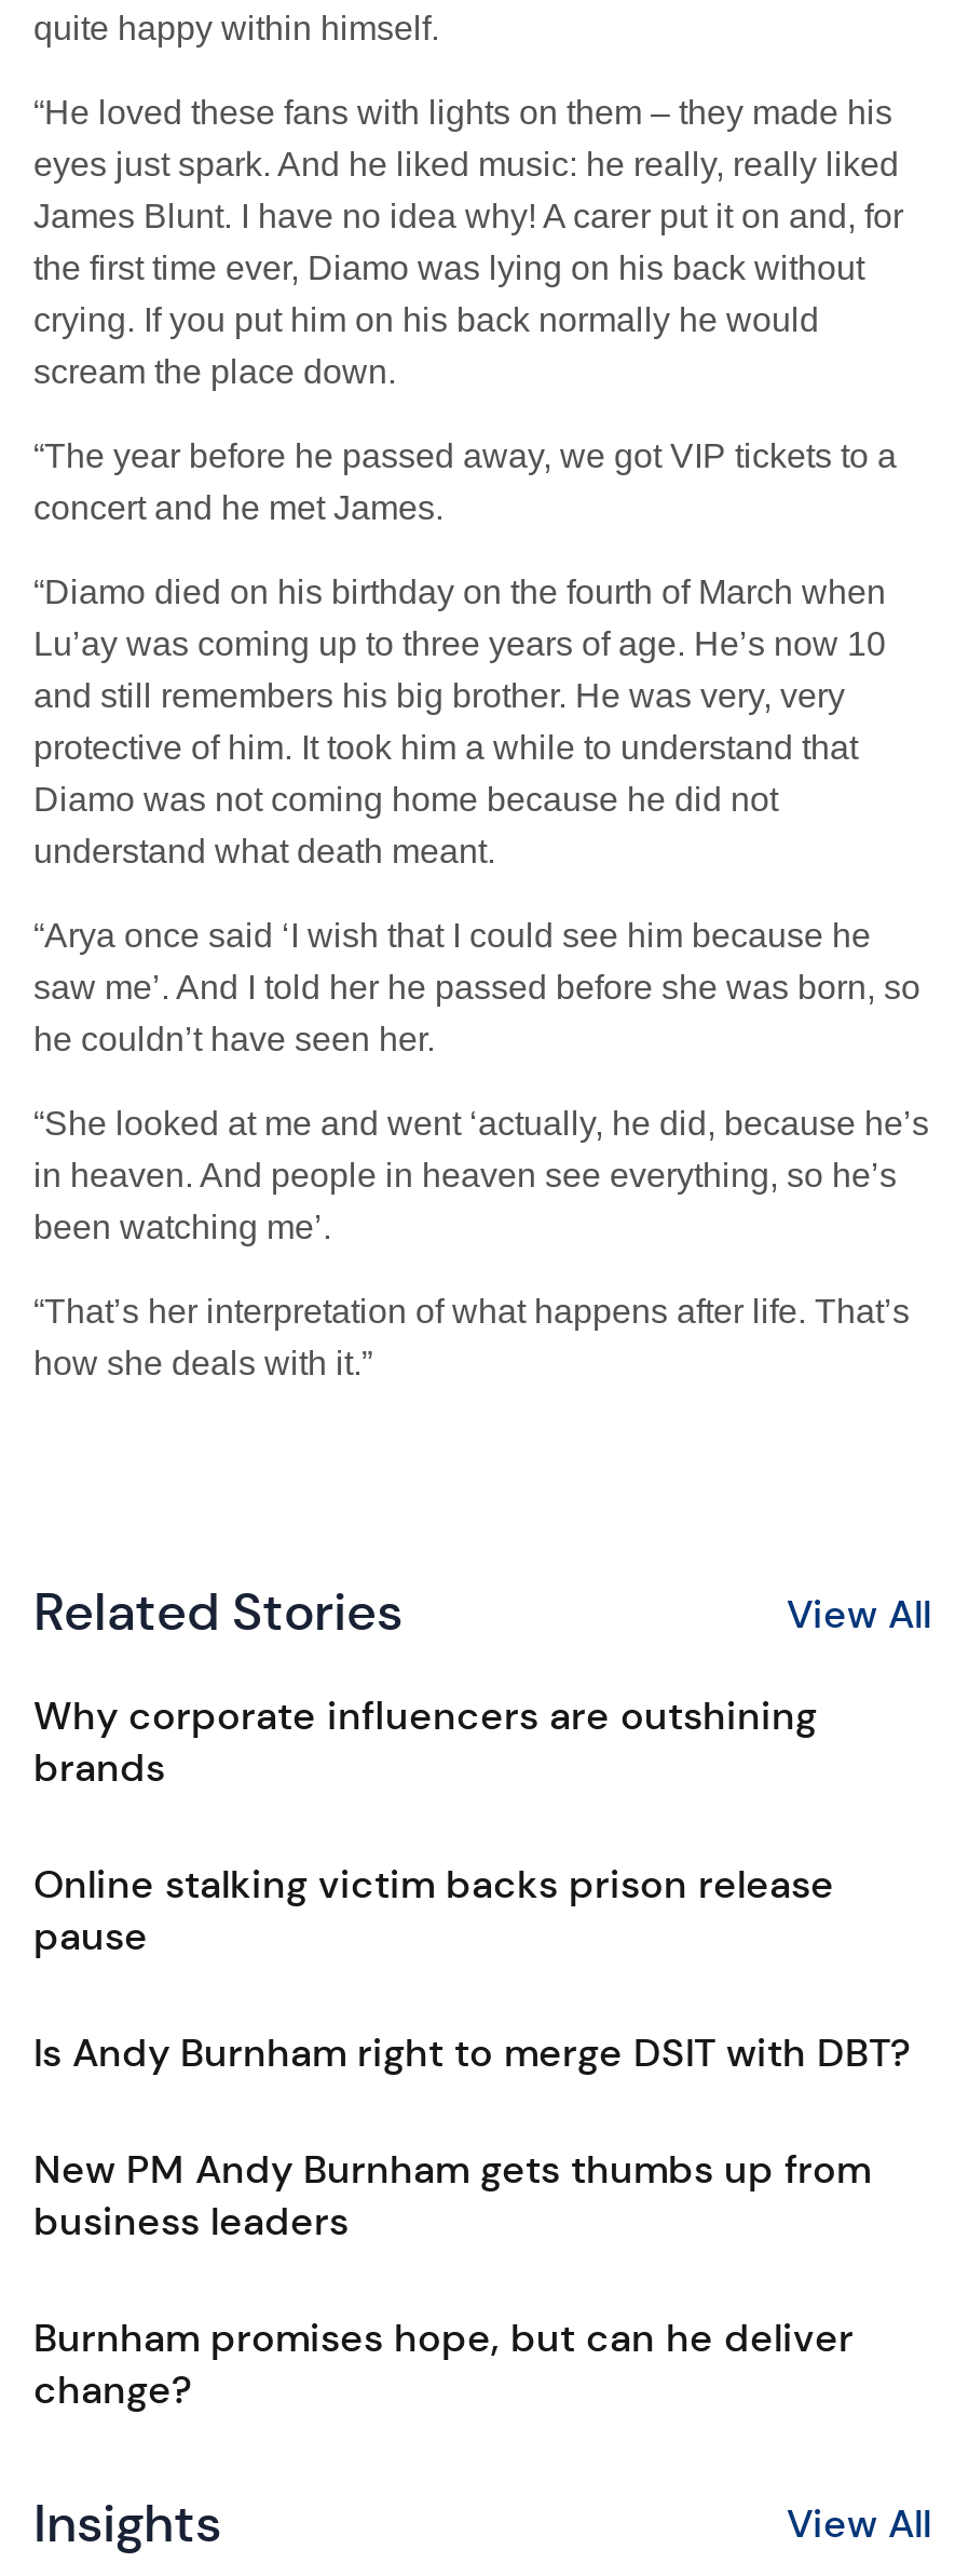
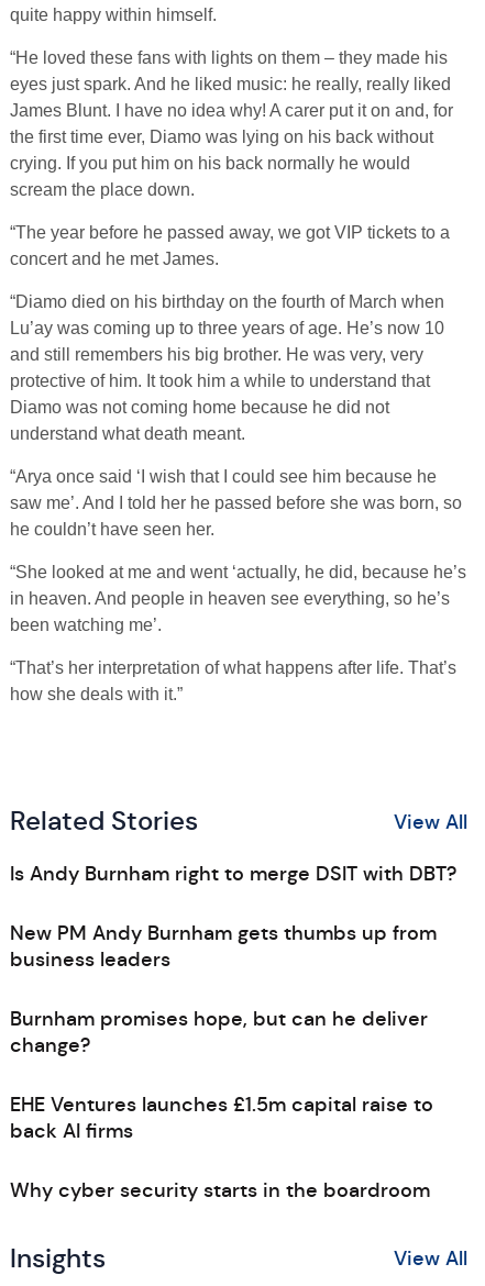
- Why corporate influencers are outshining
- brands
- Online stalking victim backs prison release
- pause

moved up: Is Andy Burnham right to merge DSIT with DBT? | New PM Andy Burnham gets thumbs up from | business leaders | Burnham promises hope, but can he deliver | change?

+ EHE Ventures launches £1.5m capital raise to
+ back AI firms
+ Why cyber security starts in the boardroom
